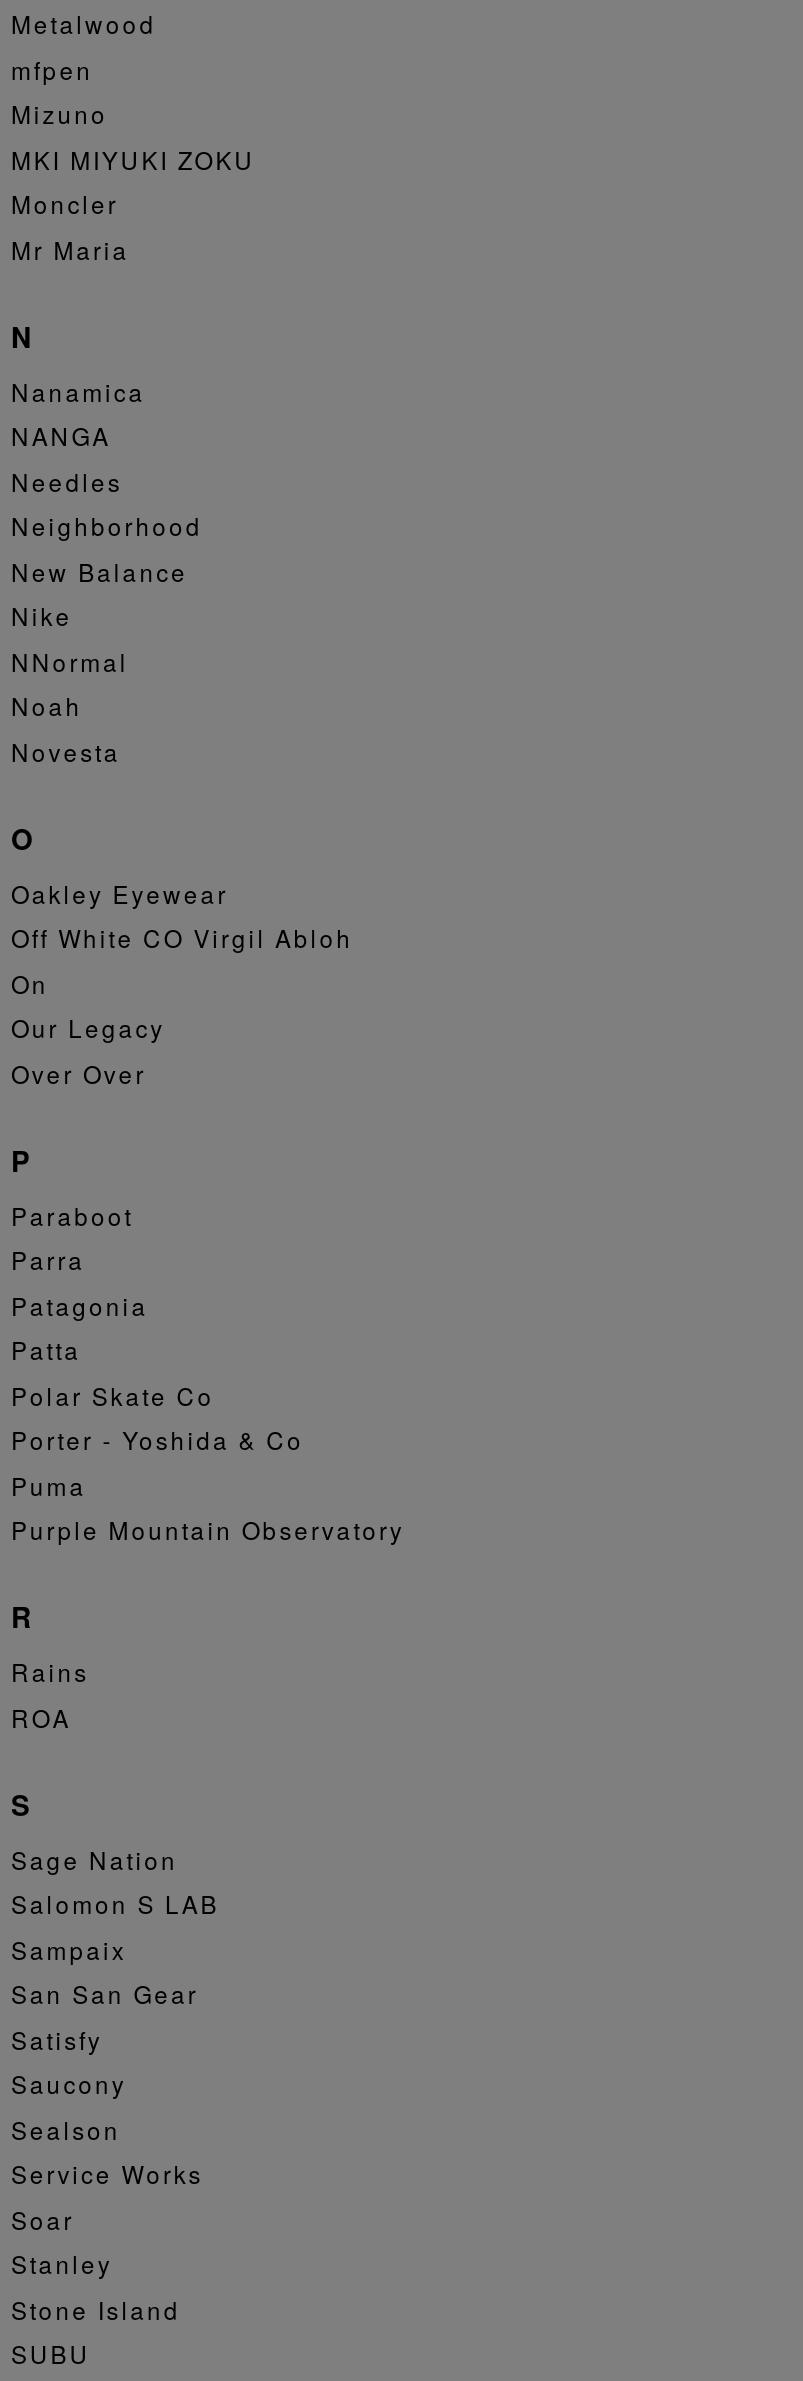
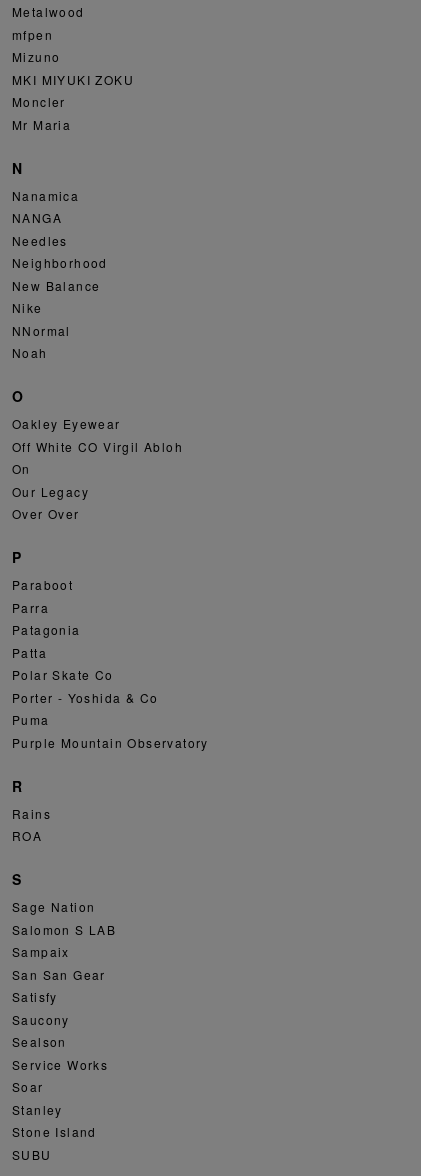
- Novesta
